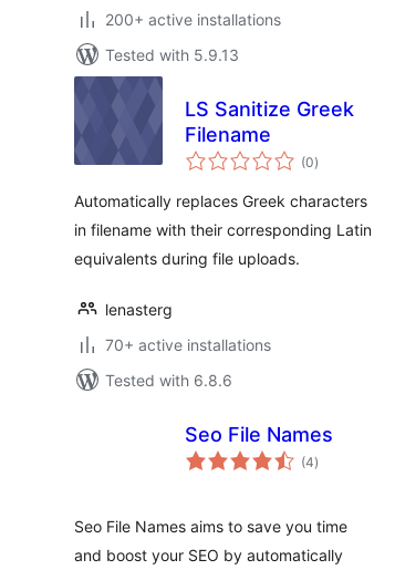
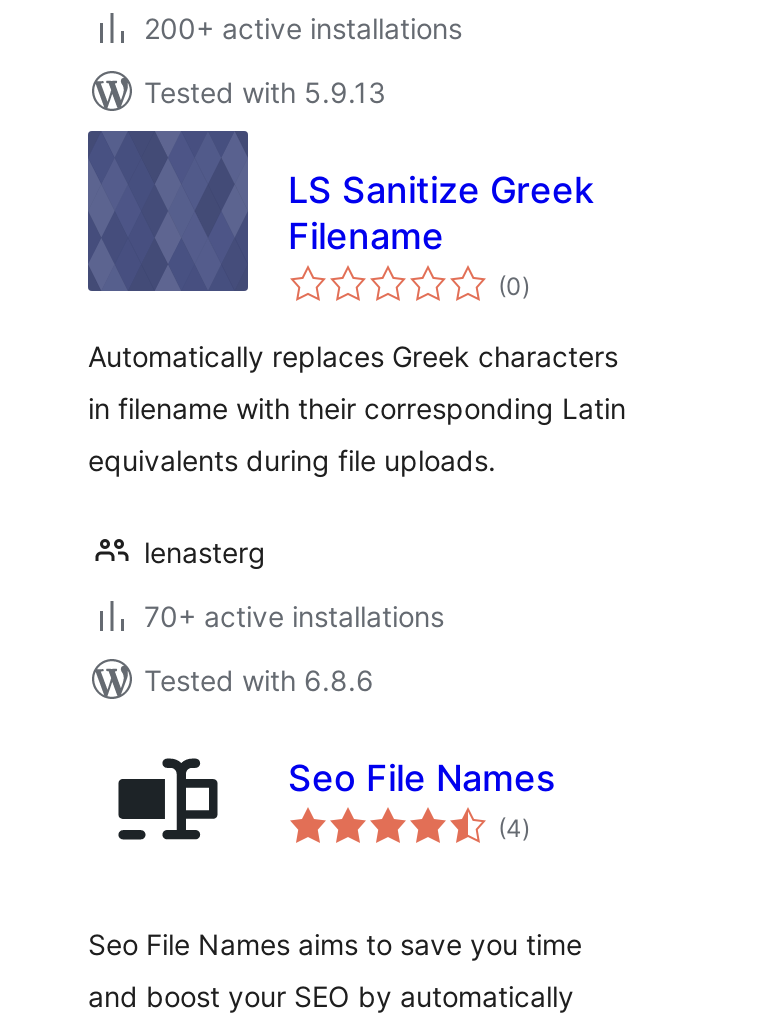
+ [image]
